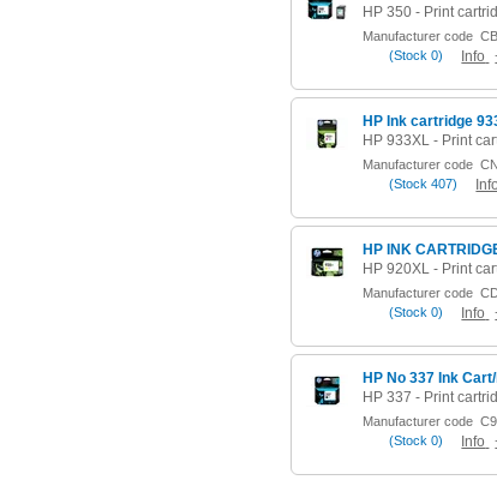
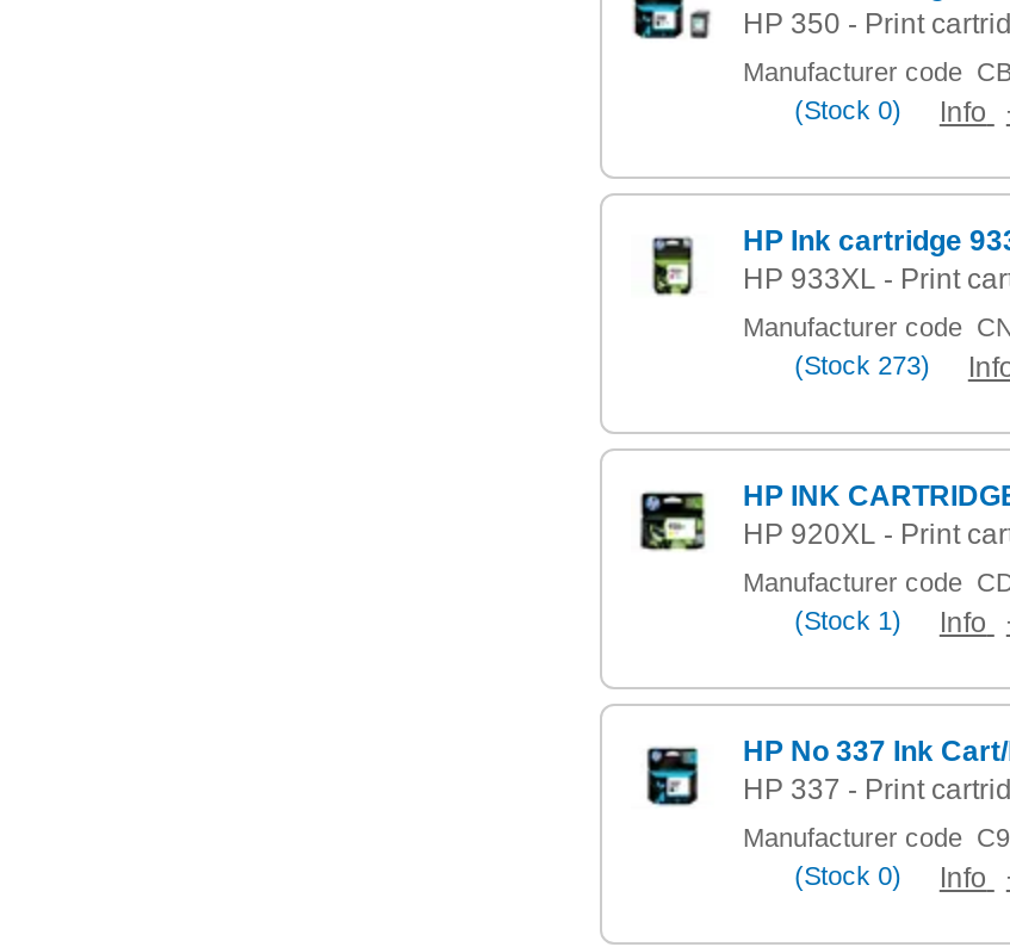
- (Stock 407)
+ (Stock 273)

- (Stock 0)
+ (Stock 1)
